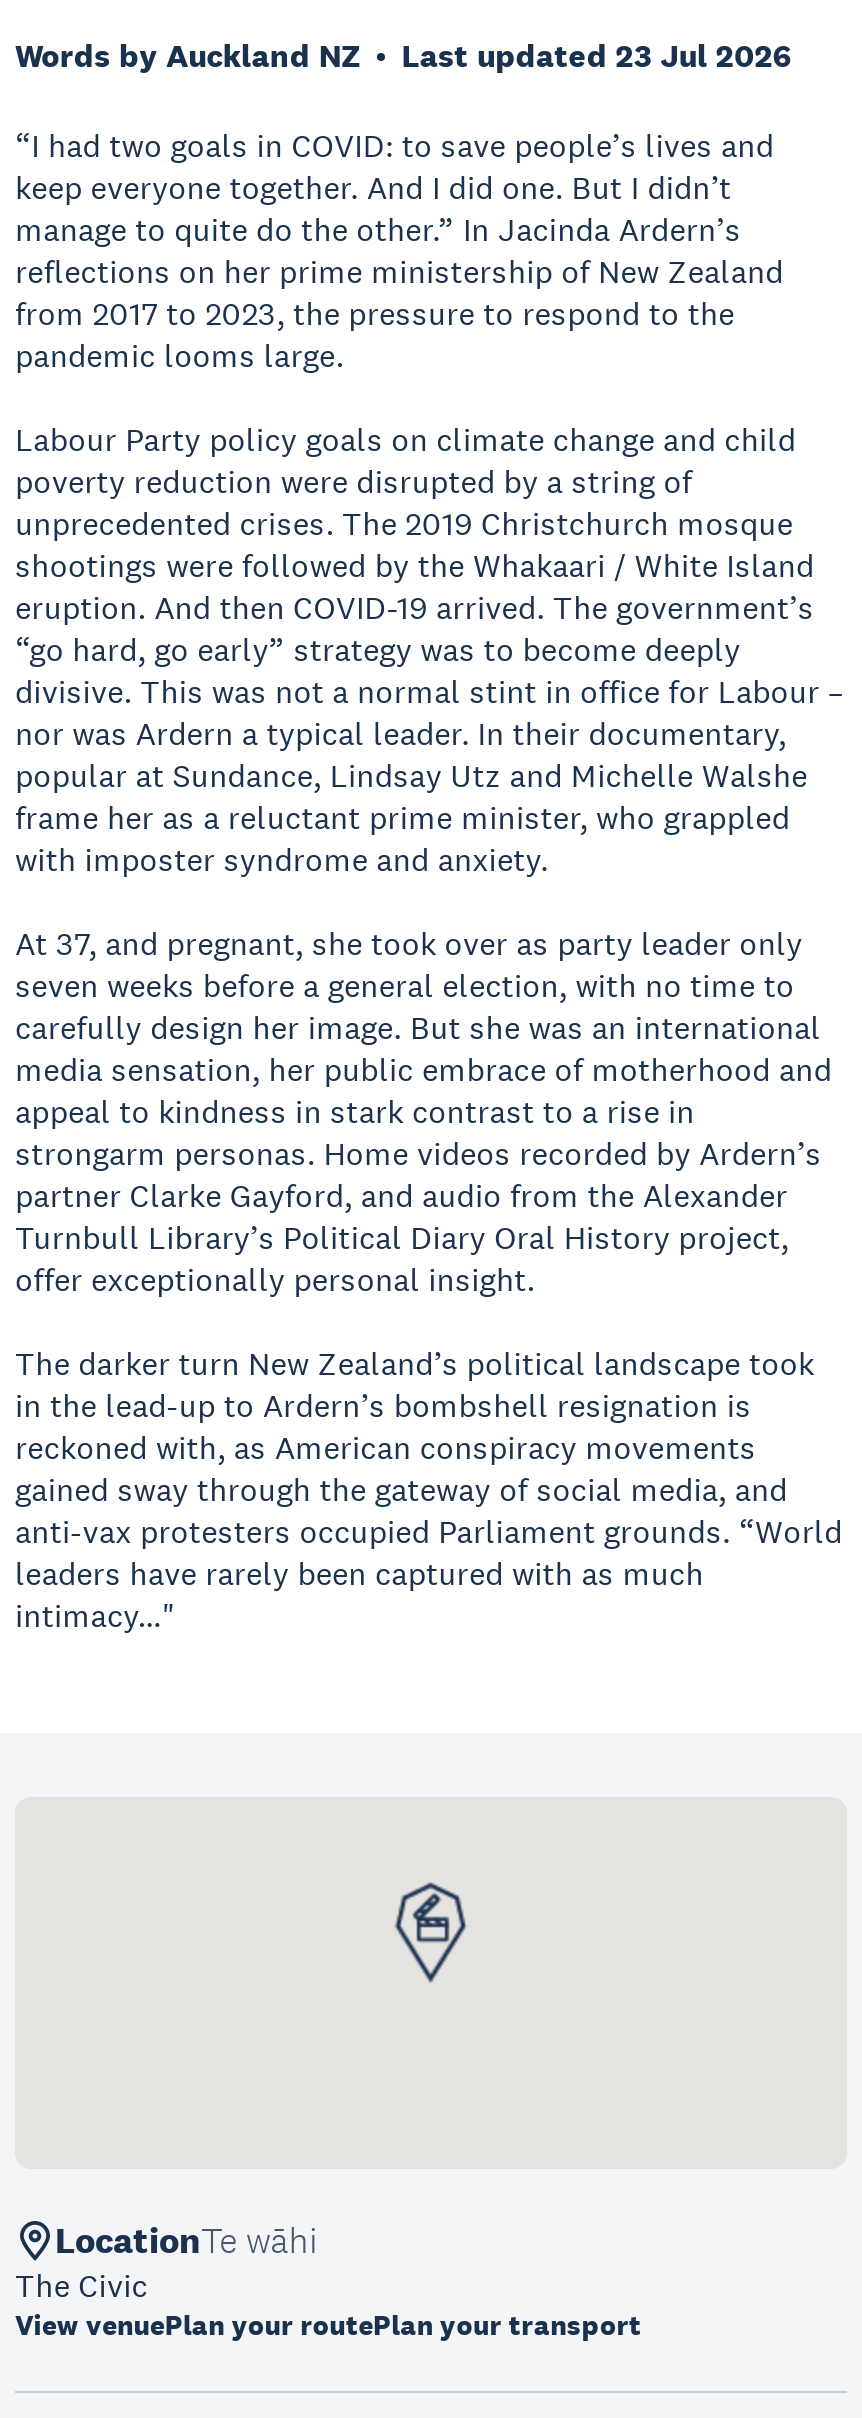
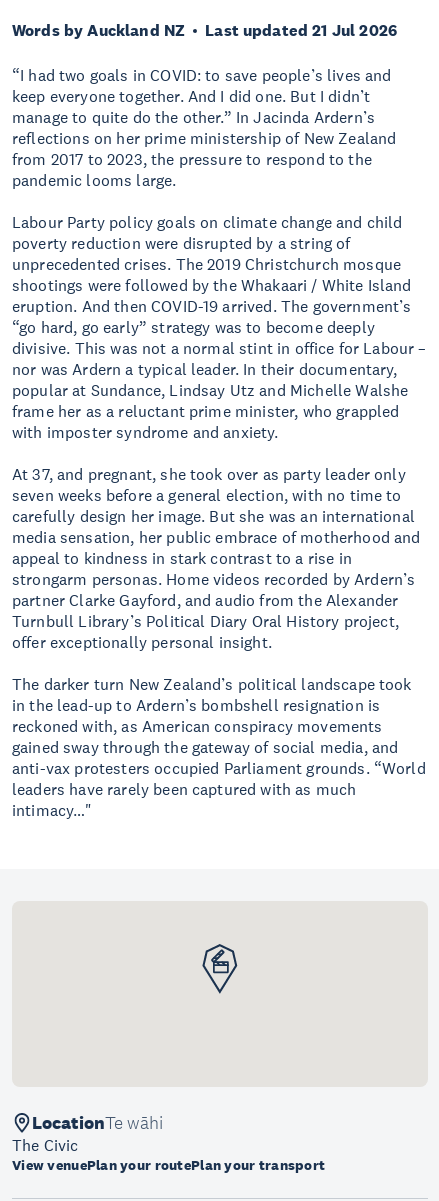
- Last updated 23 Jul 2026
+ Last updated 21 Jul 2026
